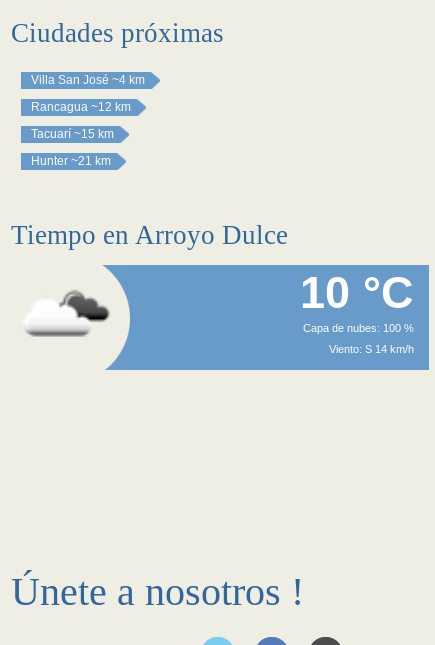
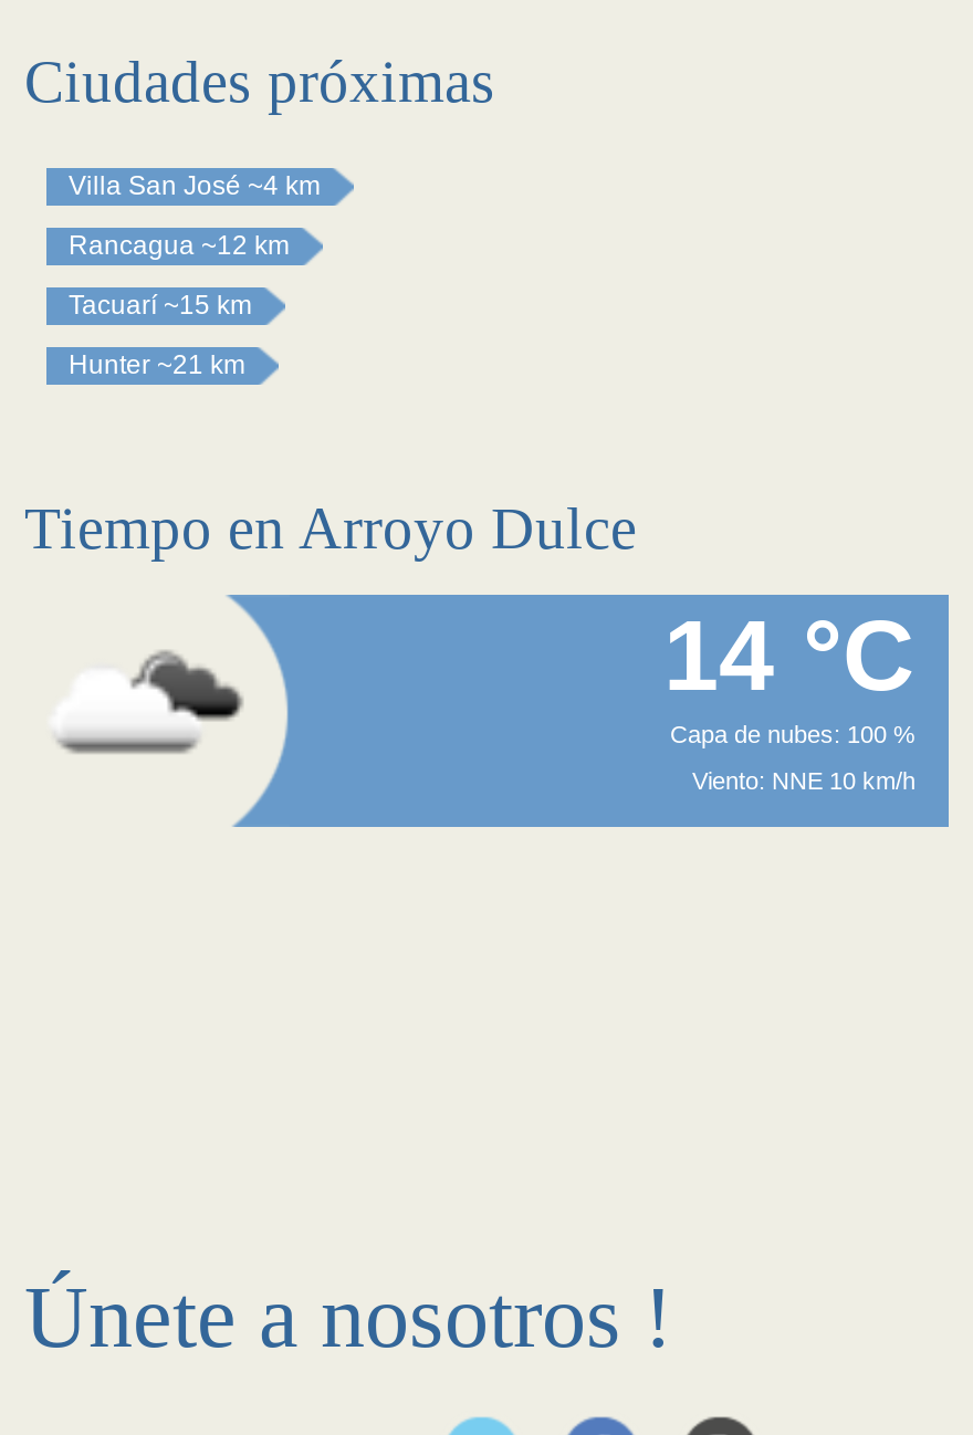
- 10 °C
+ 14 °C

- Viento: S 14 km/h
+ Viento: NNE 10 km/h
